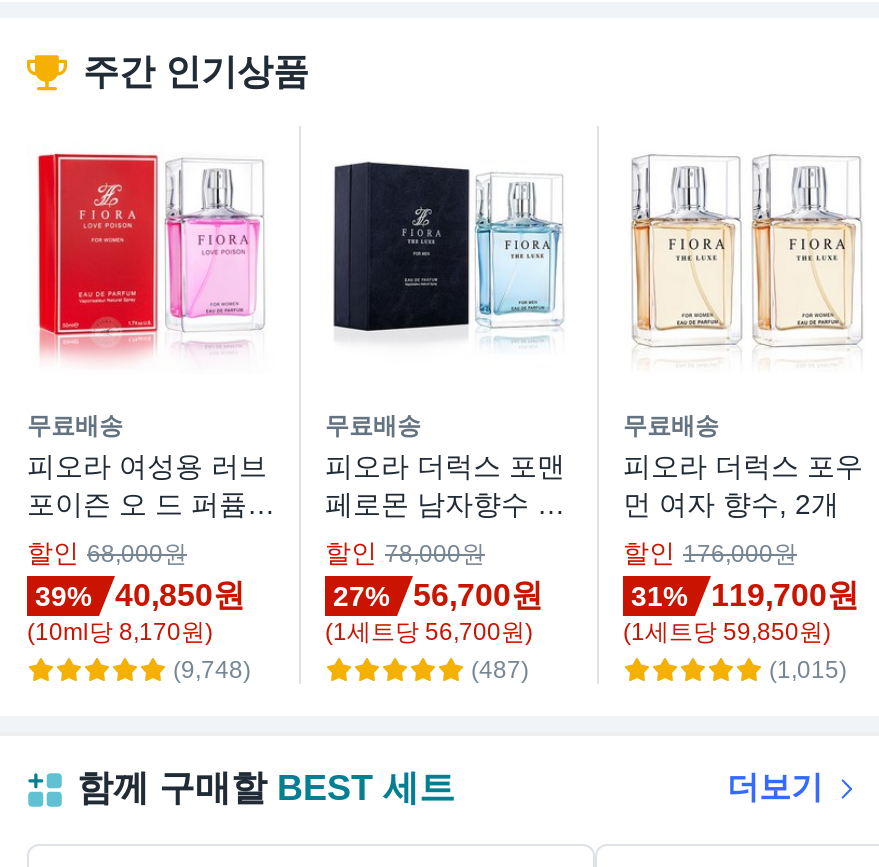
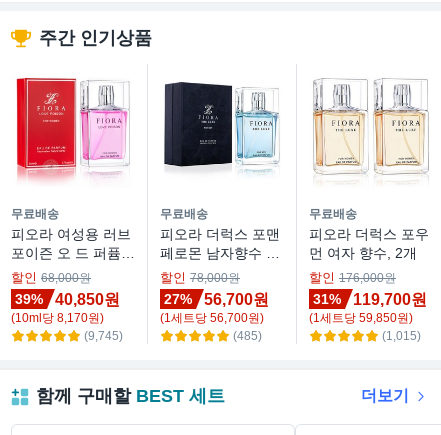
- (9,748)
+ (9,745)

- (487)
+ (485)
